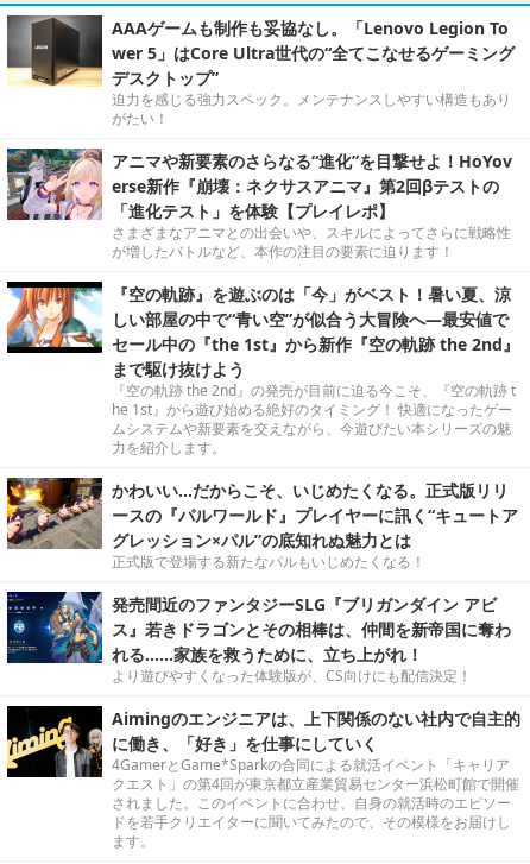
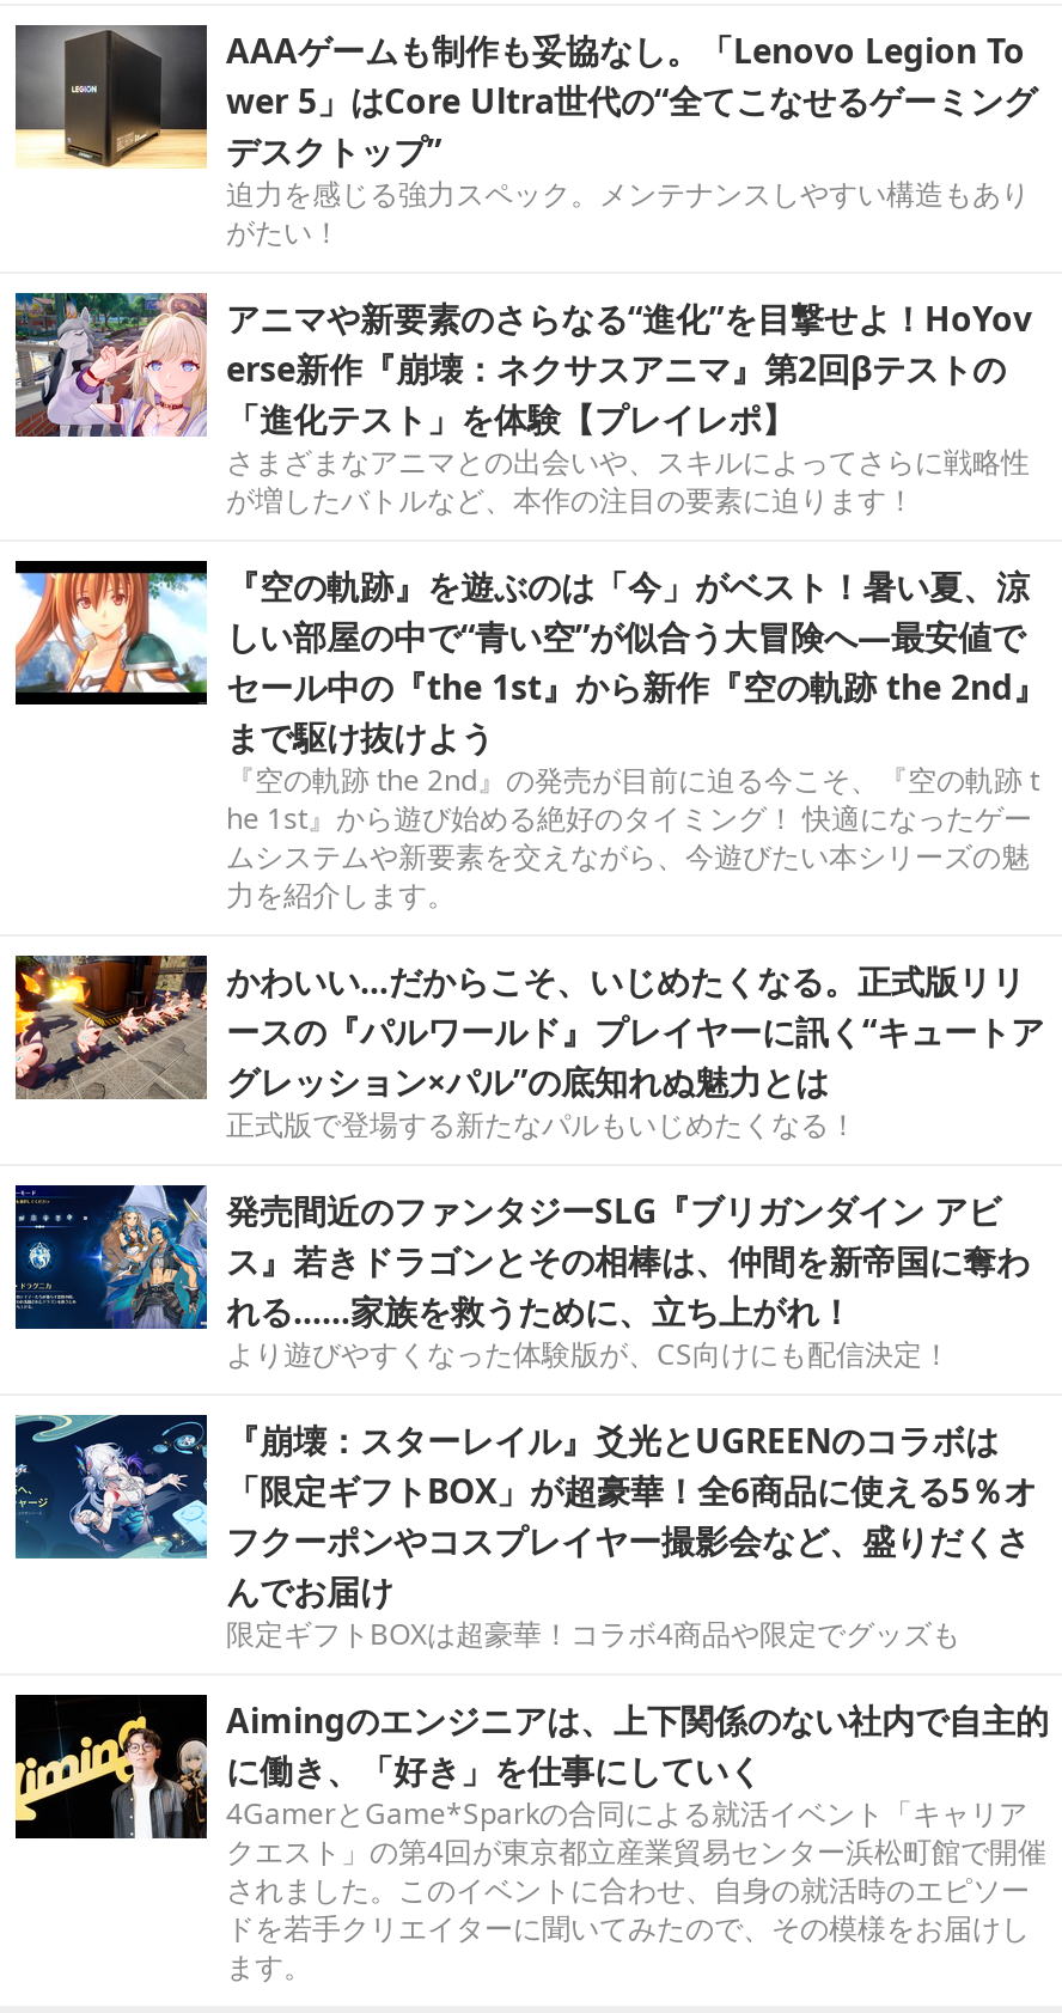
+ [image]
+ 『崩壊：スターレイル』爻光とUGREENのコラボは
+ 「限定ギフトBOX」が超豪華！全6商品に使える5％オ
+ フクーポンやコスプレイヤー撮影会など、盛りだくさ
+ んでお届け
+ 限定ギフトBOXは超豪華！コラボ4商品や限定でグッズも
